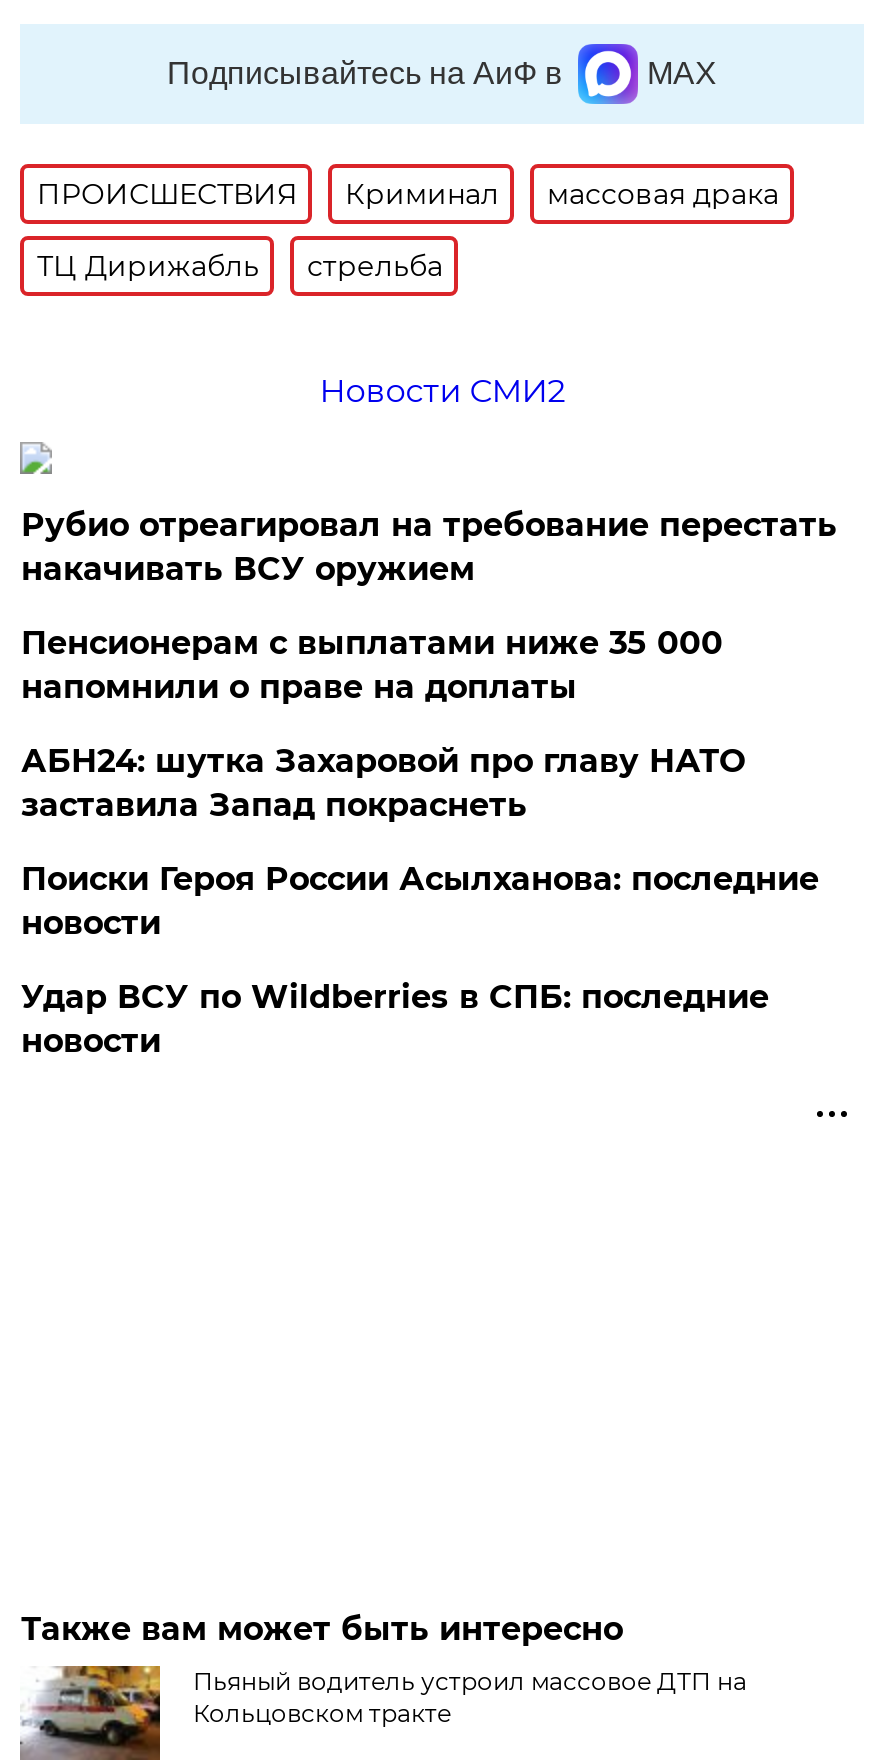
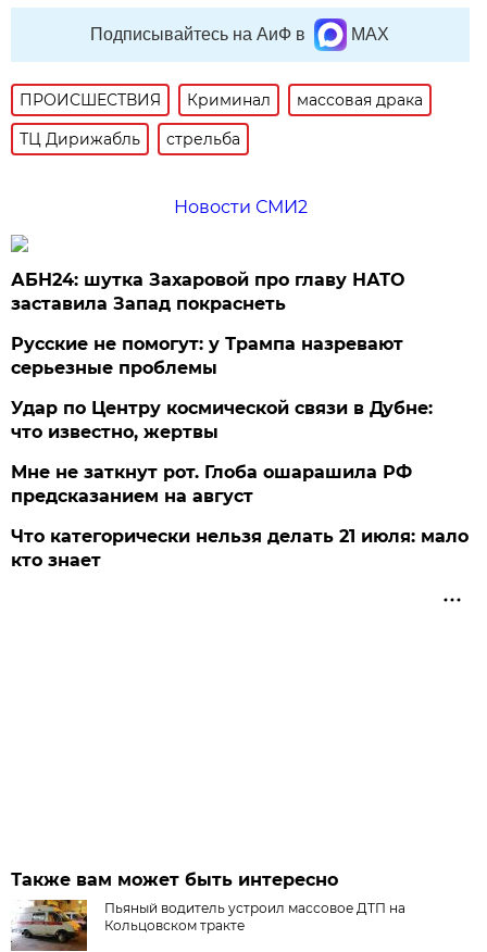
- Рубио отреагировал на требование перестать
- накачивать ВСУ оружием
- Пенсионерам с выплатами ниже 35 000
- напомнили о праве на доплаты

moved up: АБН24: шутка Захаровой про главу НАТО | заставила Запад покраснеть

- Поиски Героя России Асылханова: последние
- новости
- Удар ВСУ по Wildberries в СПБ: последние
- новости
+ Русские не помогут: у Трампа назревают
+ серьезные проблемы
+ Удар по Центру космической связи в Дубне:
+ что известно, жертвы
+ Мне не заткнут рот. Глоба ошарашила РФ
+ предсказанием на август
+ Что категорически нельзя делать 21 июля: мало
+ кто знает
